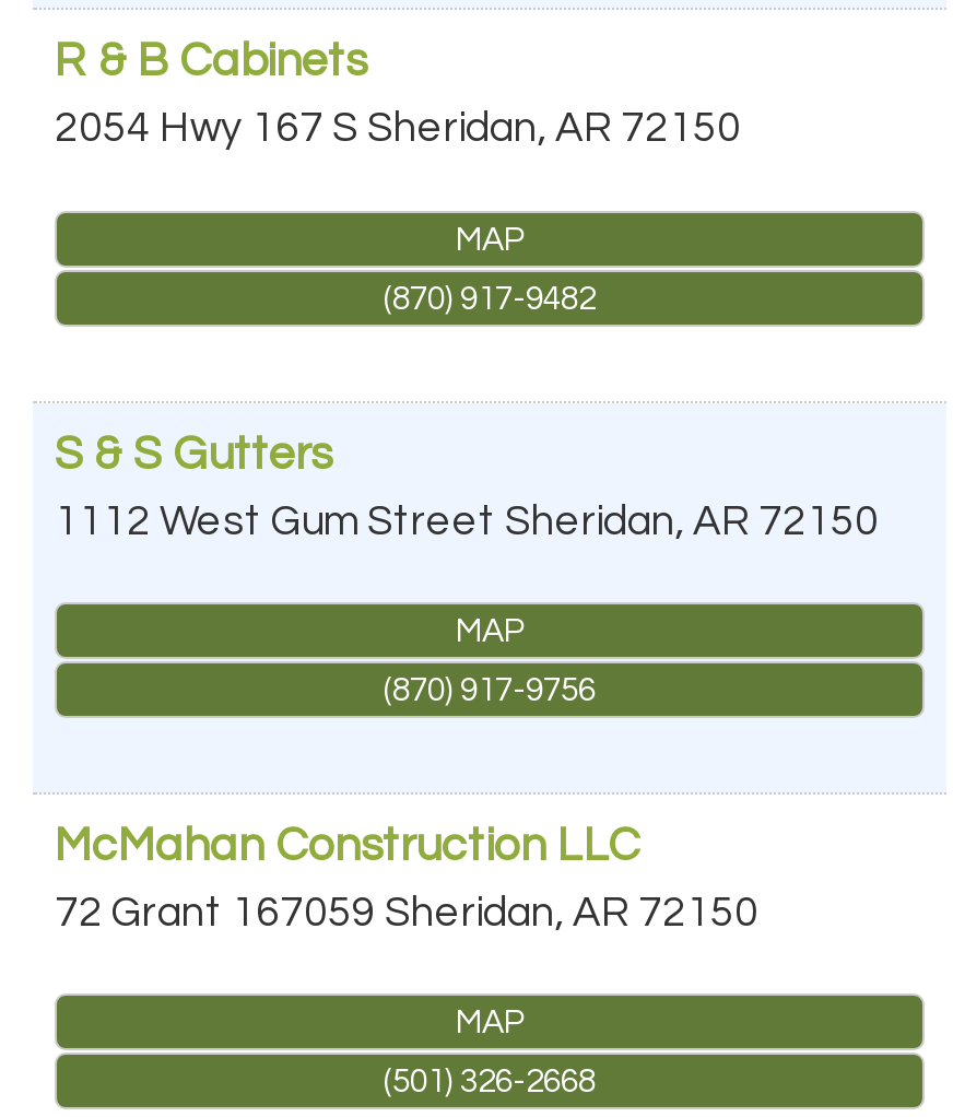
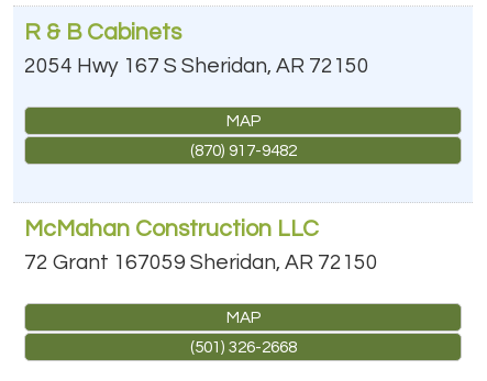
- S & S Gutters
- 1112 West Gum Street Sheridan, AR 72150
- MAP
- (870) 917-9756
